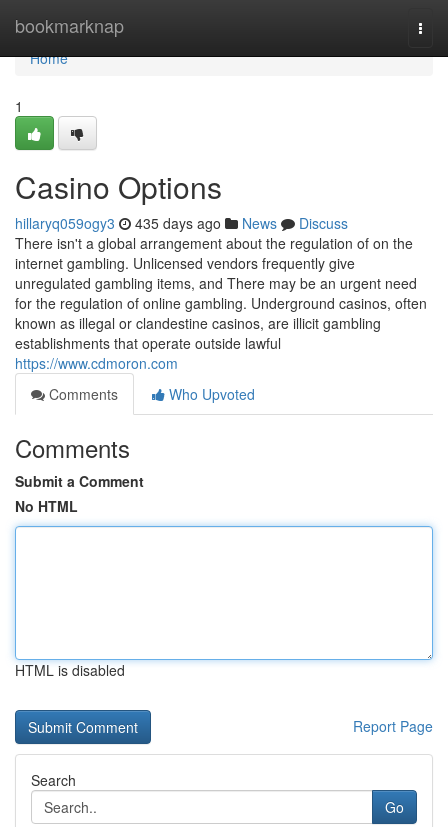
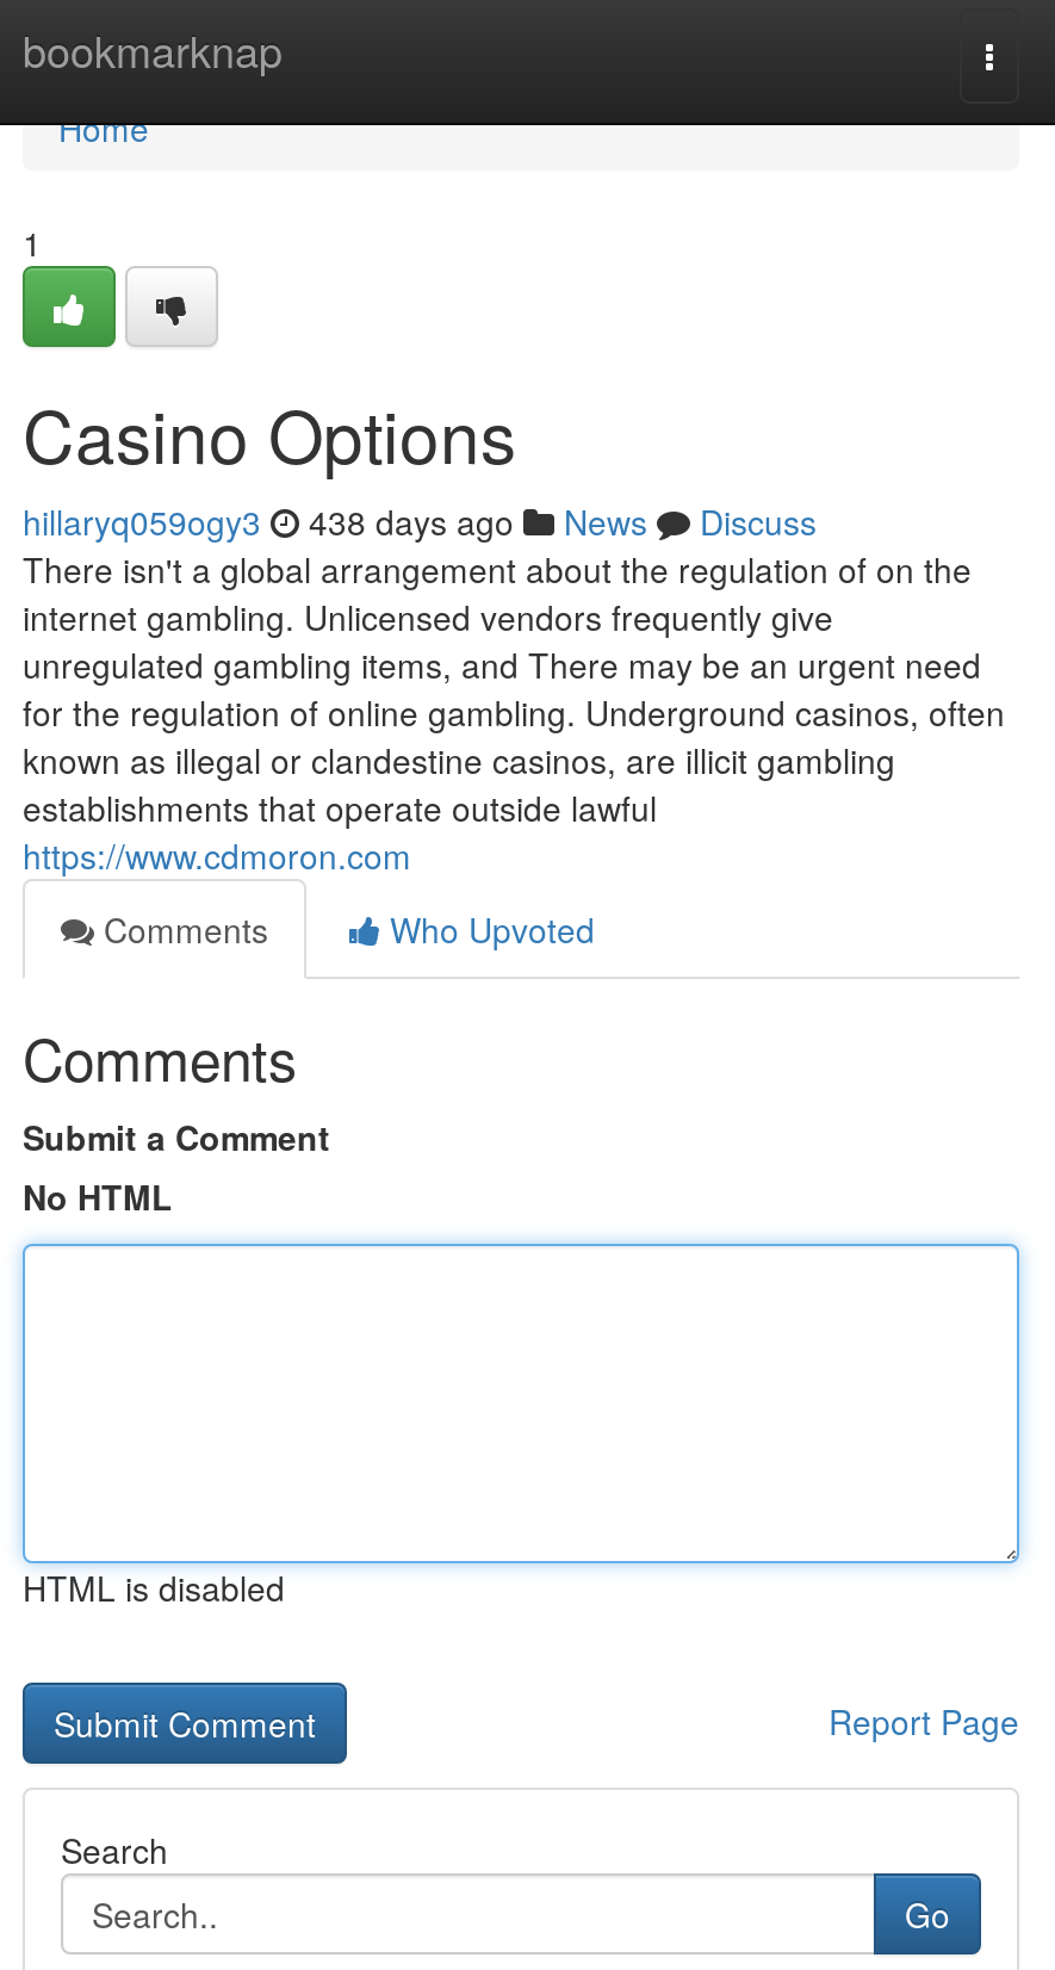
- hillaryq059ogy3 435 days ago News Discuss
+ hillaryq059ogy3 438 days ago News Discuss
